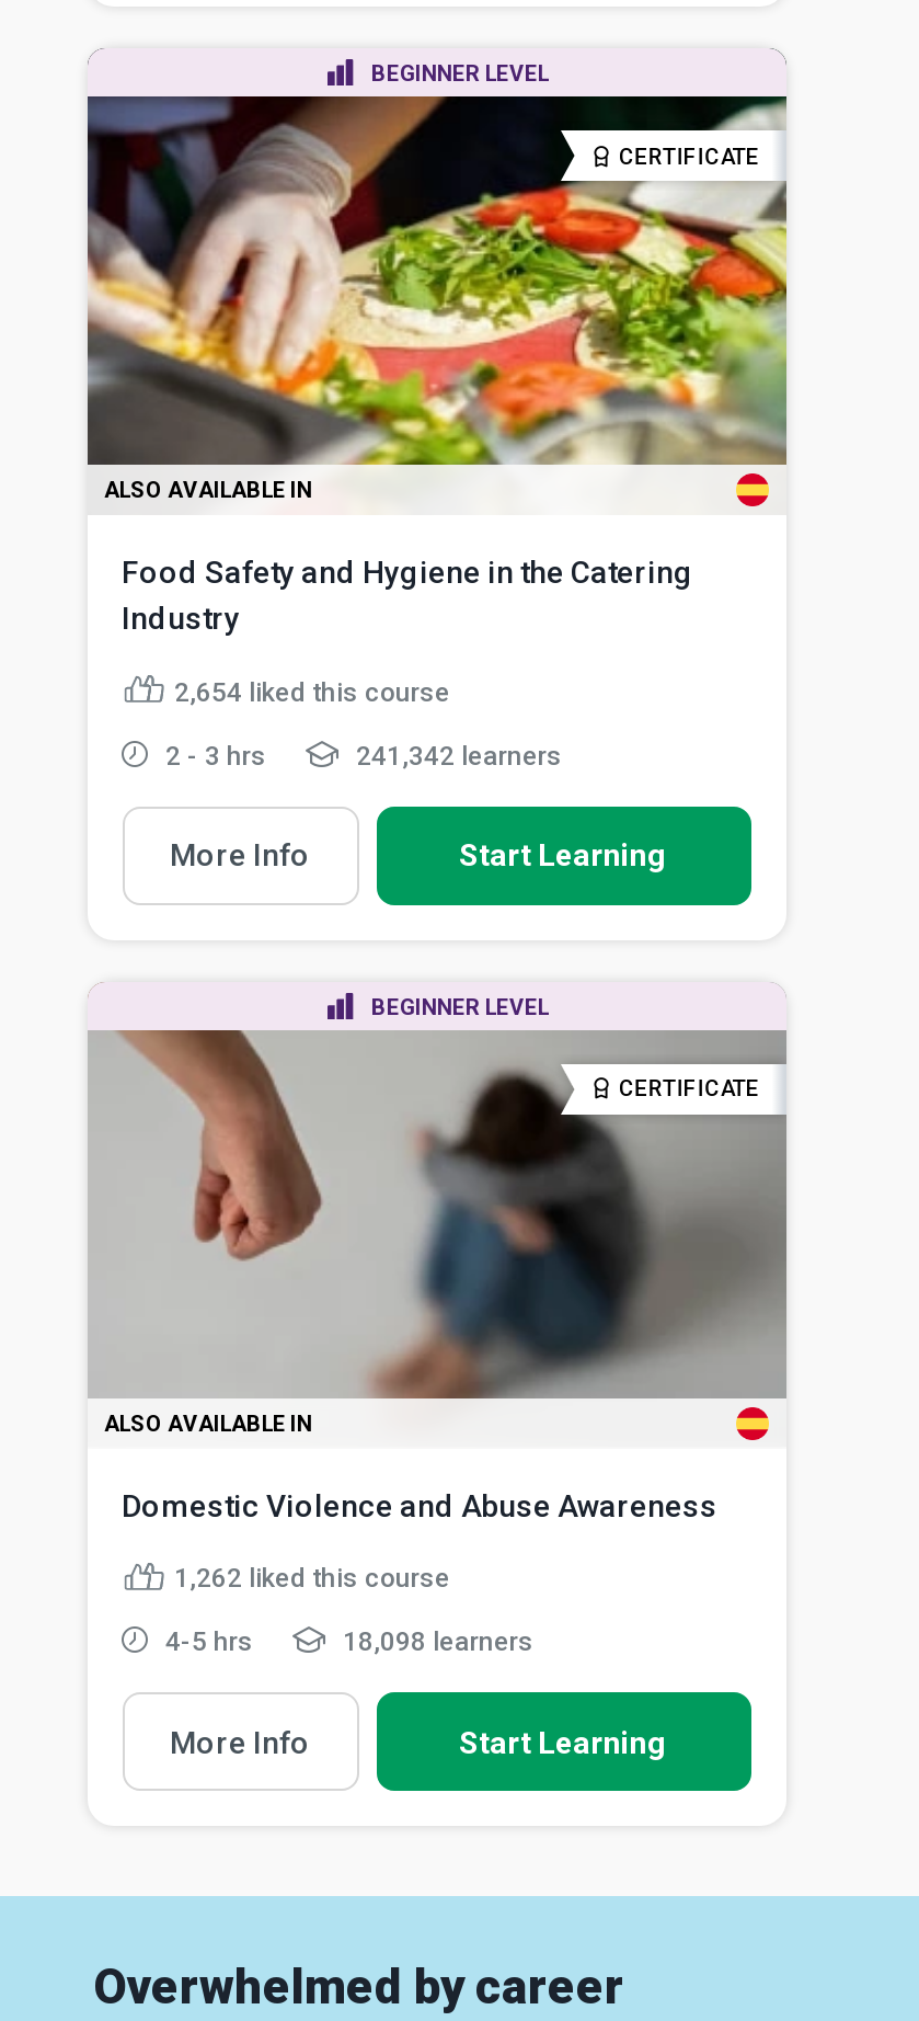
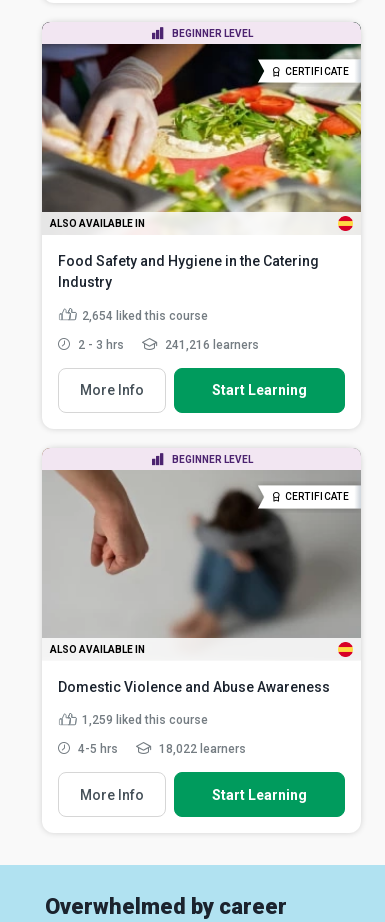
- 241,342 learners
+ 241,216 learners

- 1,262 liked this course
+ 1,259 liked this course

- 18,098 learners
+ 18,022 learners
